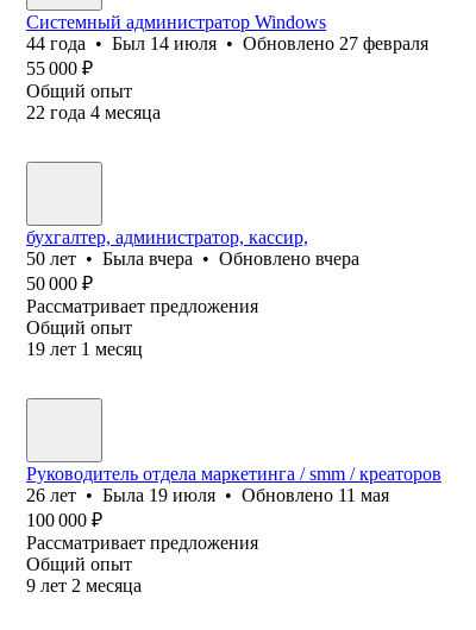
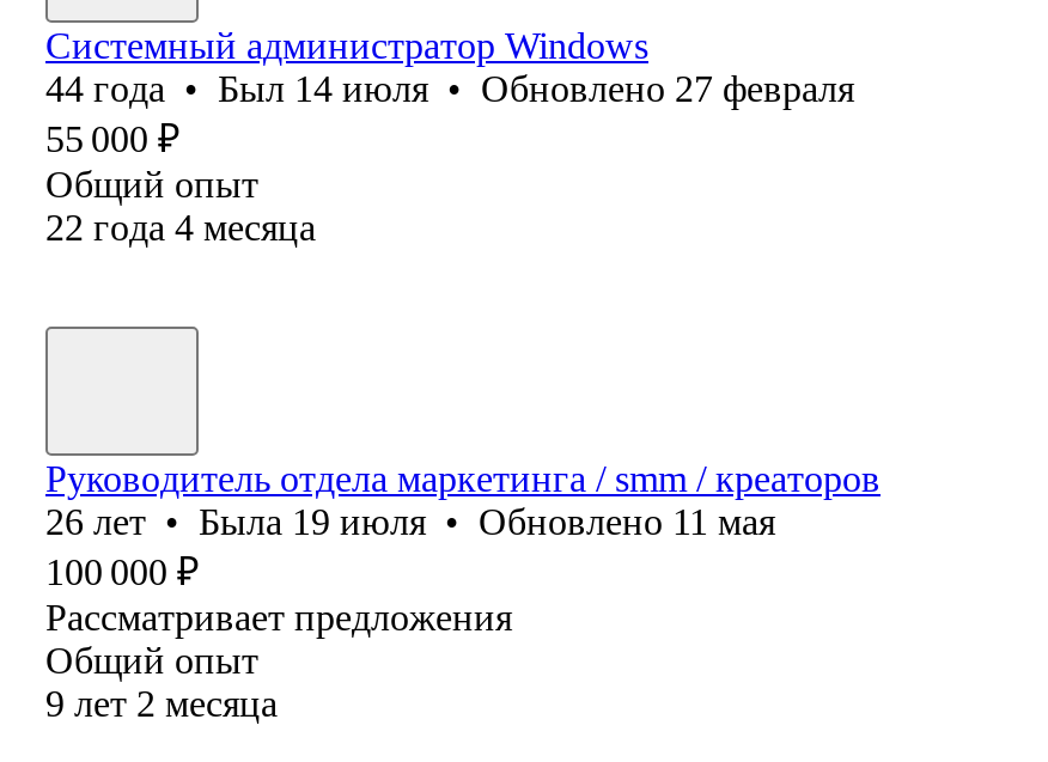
- бухгалтер, администратор, кассир,
- 50 лет • Была вчера • Обновлено вчера
- 50 000 ₽
- Рассматривает предложения
- Общий опыт
- 19 лет 1 месяц
